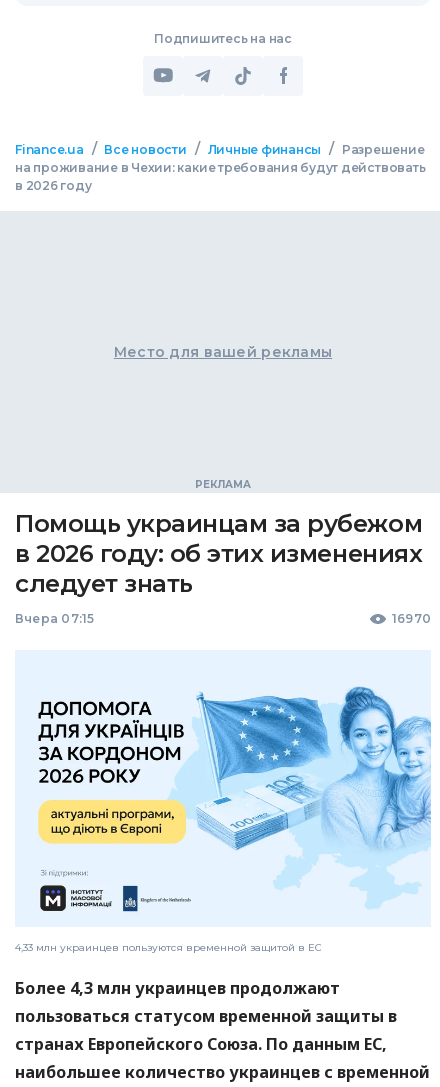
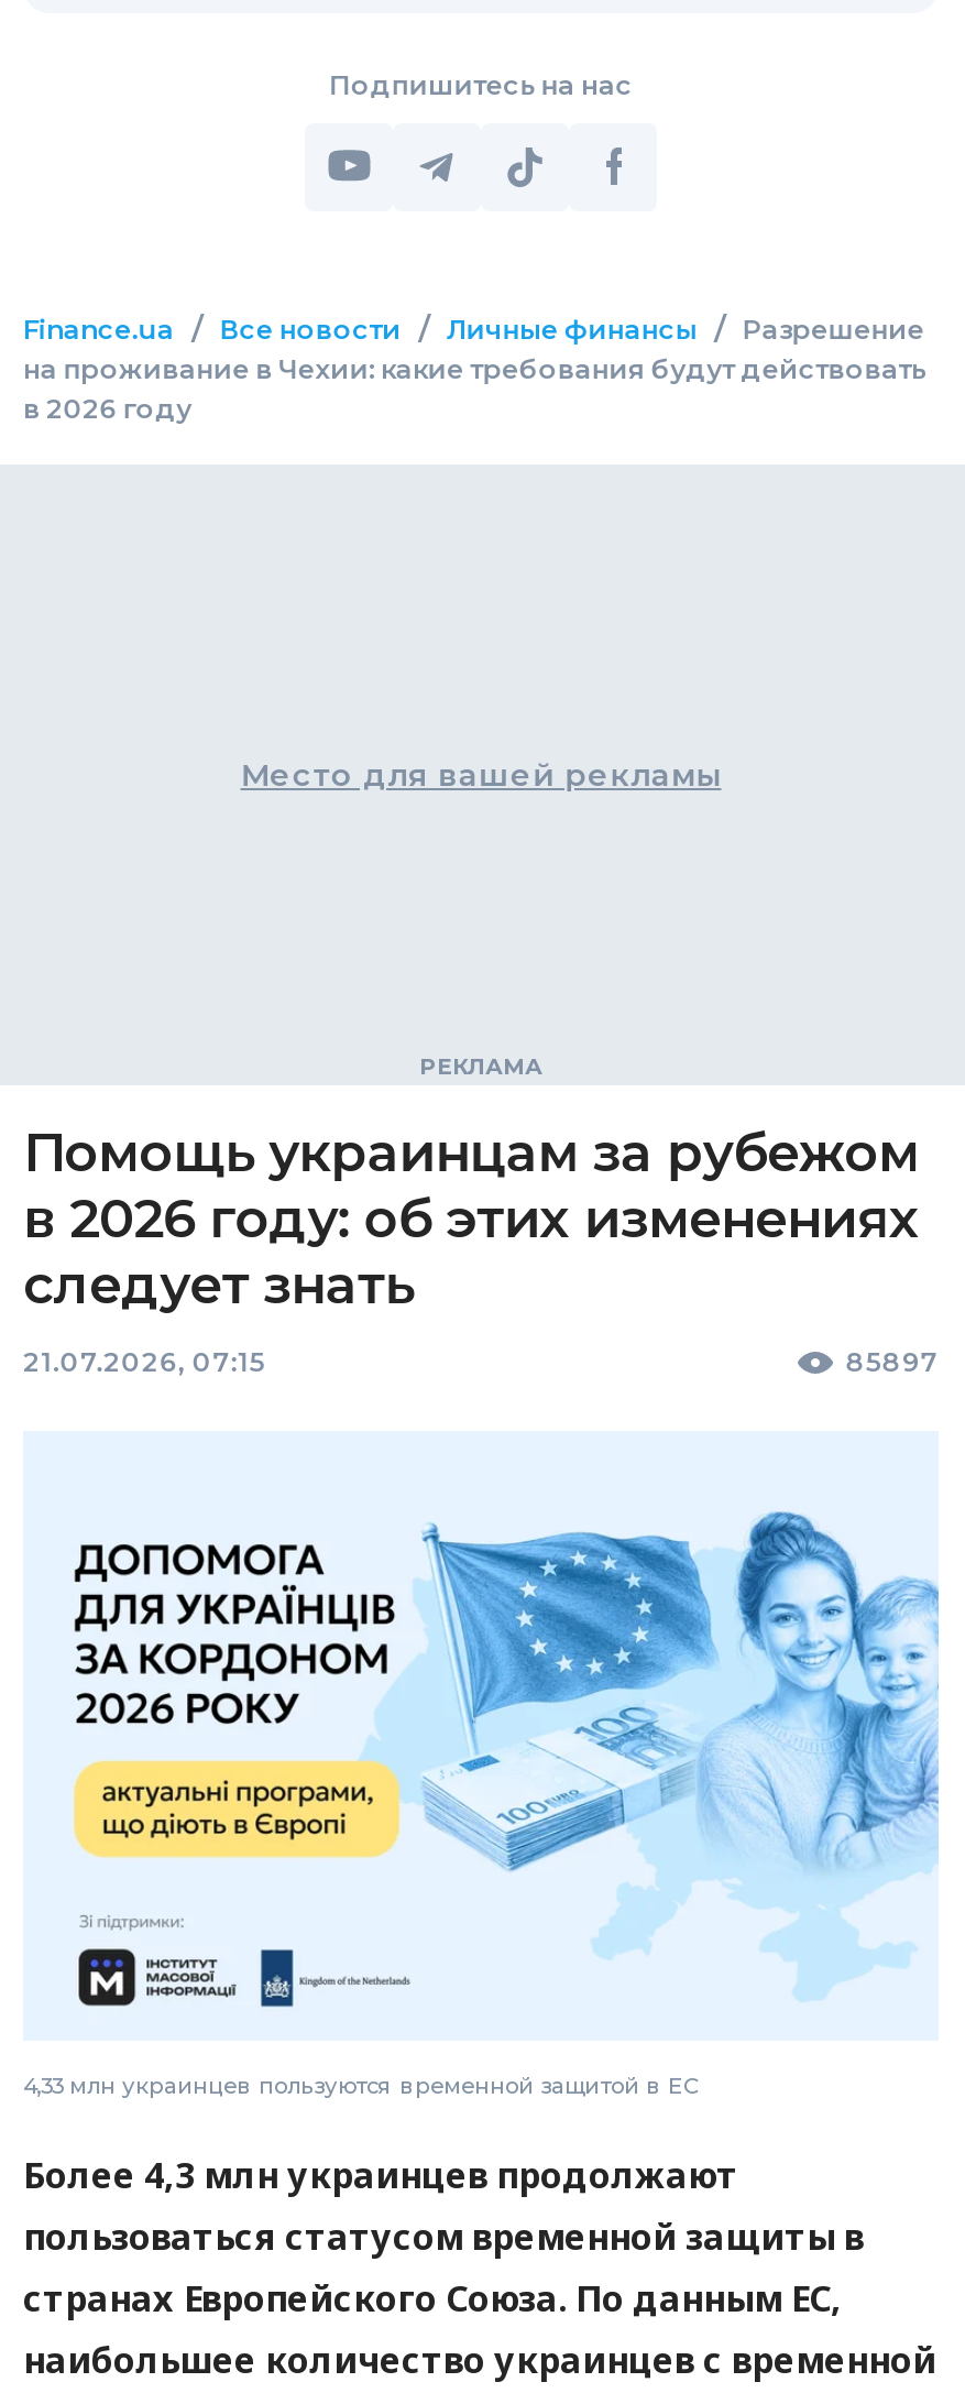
- Вчера 07:15
- 16970
+ 21.07.2026, 07:15
+ 85897
